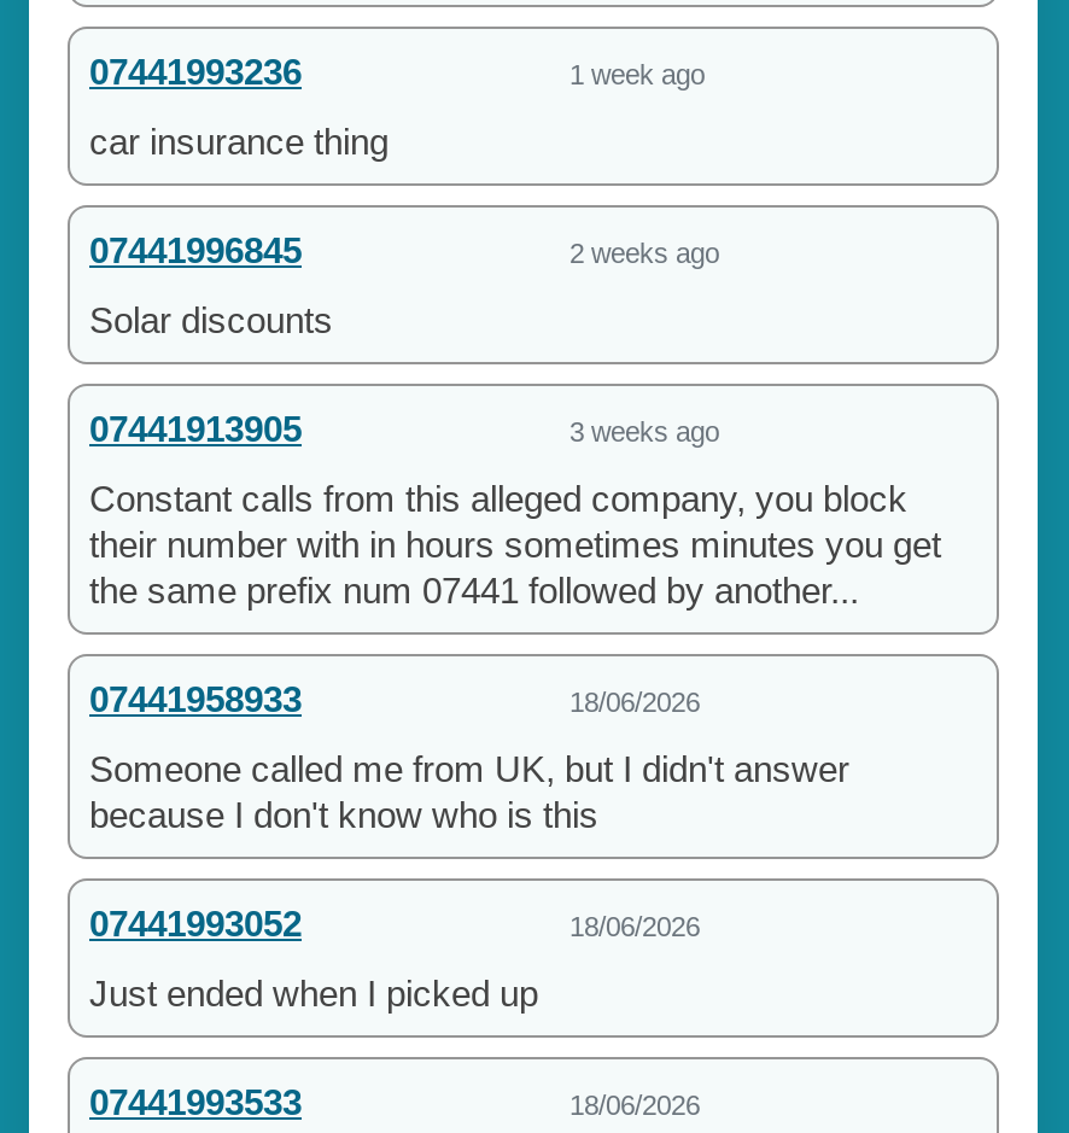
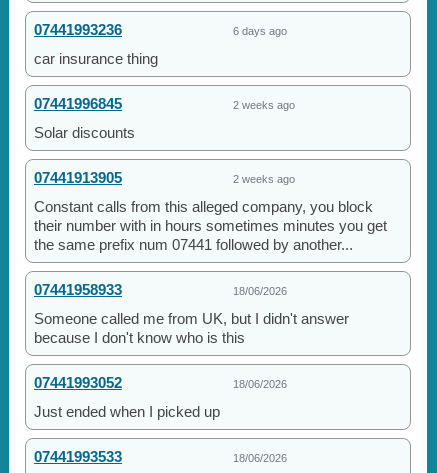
- 1 week ago
+ 6 days ago

- 3 weeks ago
+ 2 weeks ago
